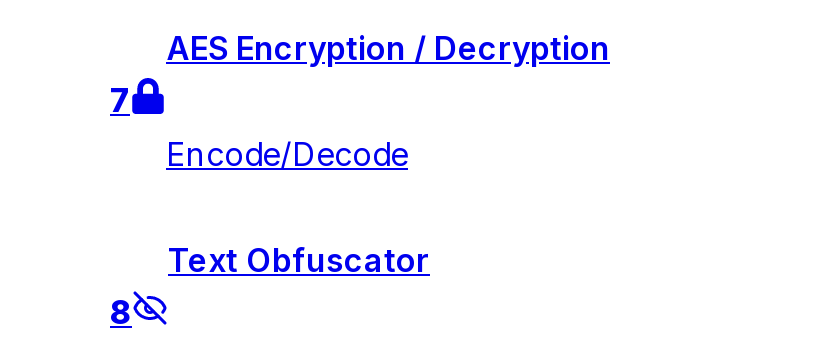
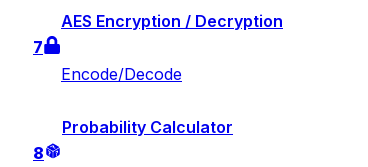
- Text Obfuscator
+ Probability Calculator
